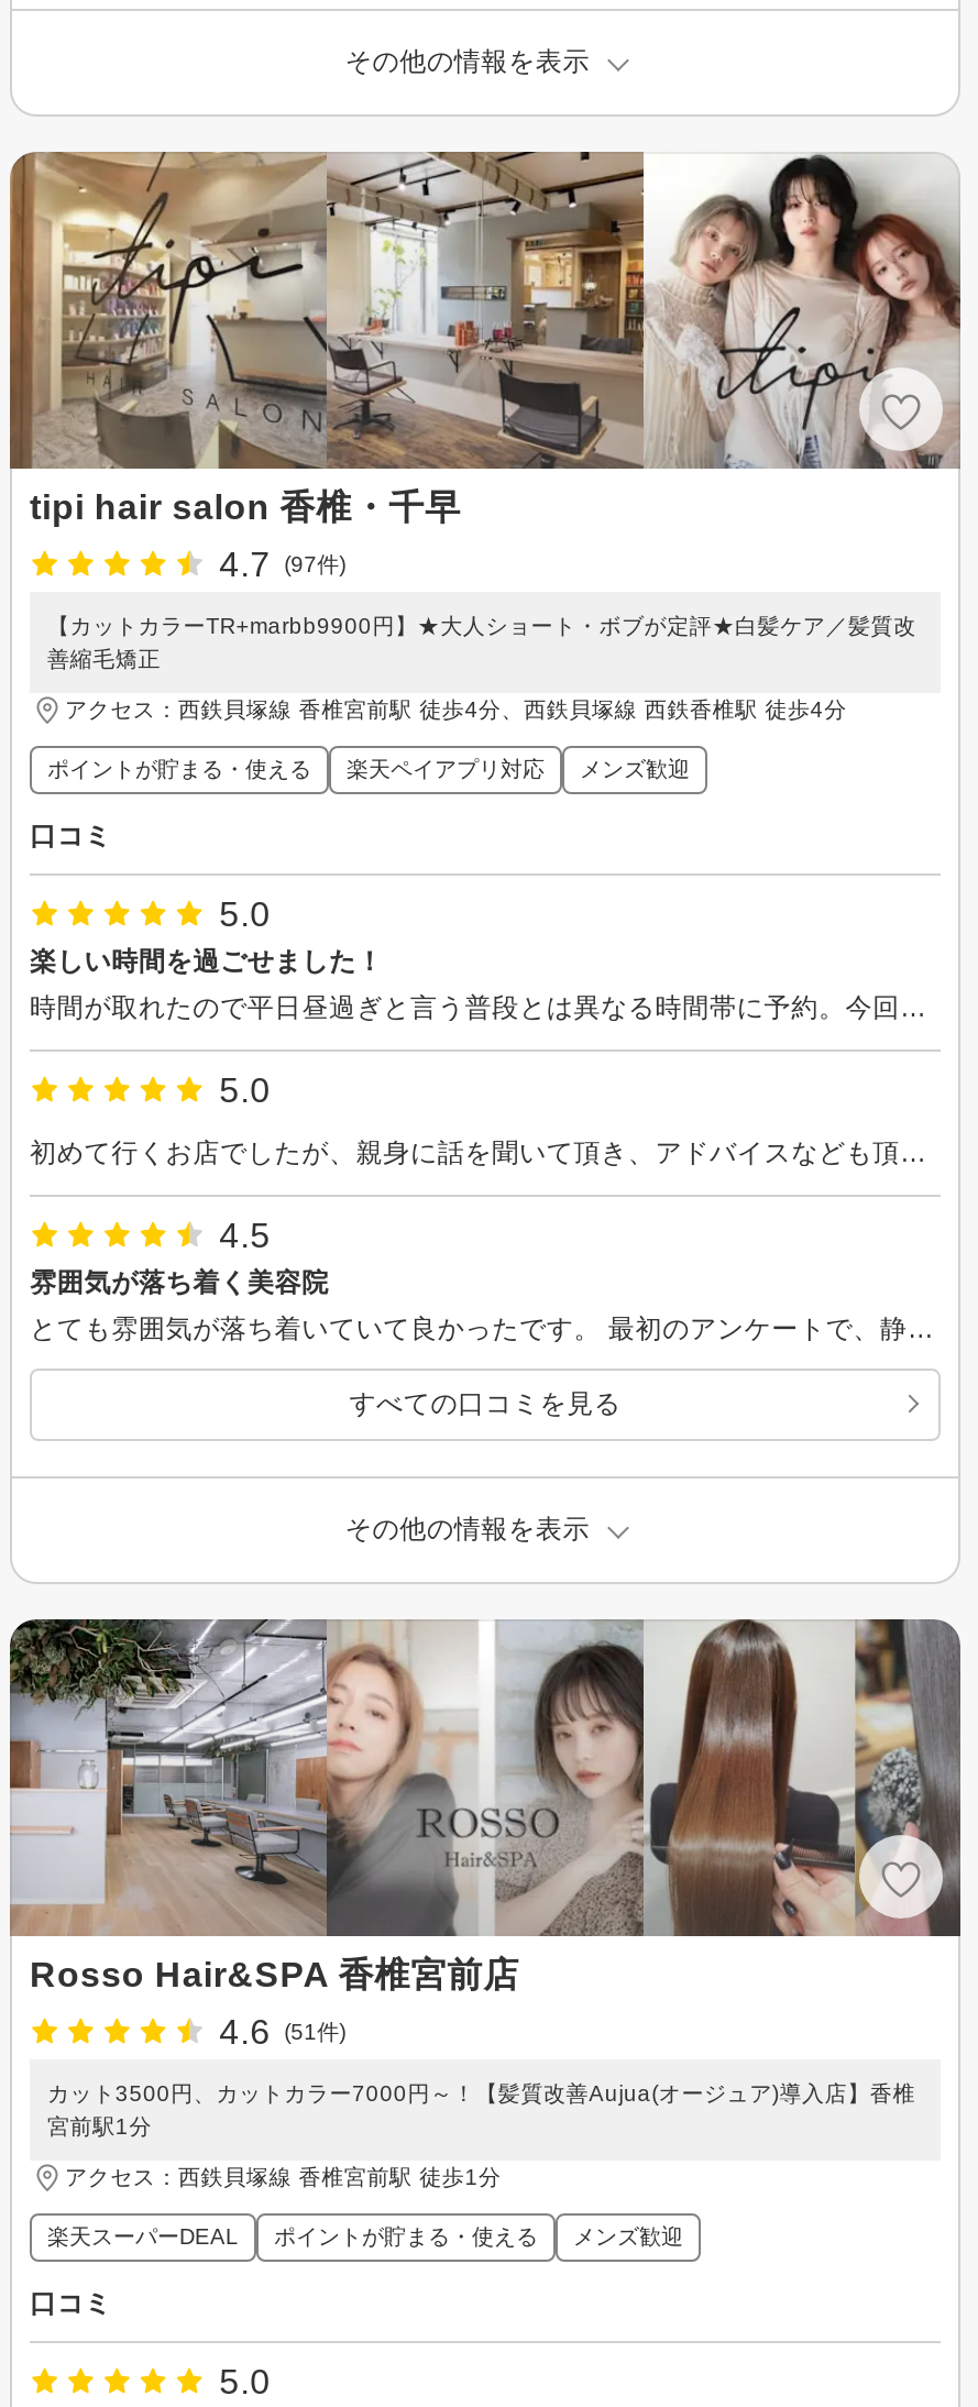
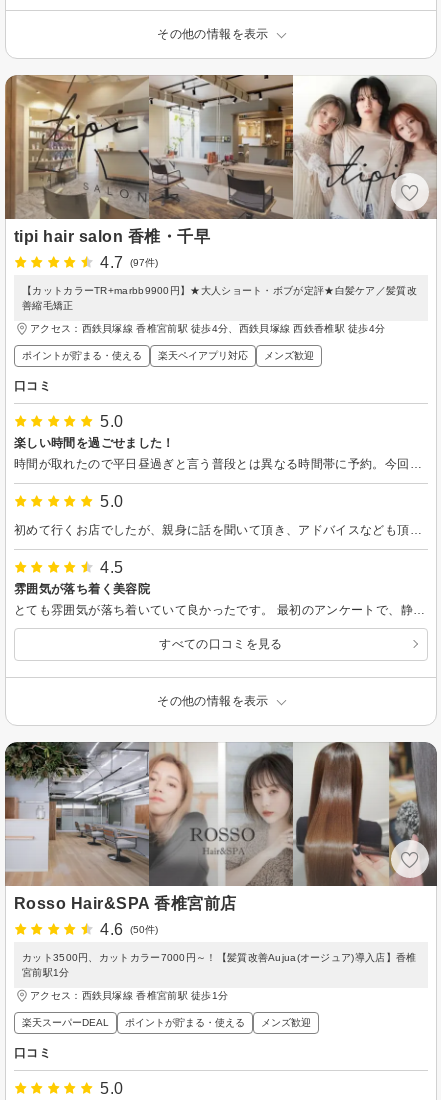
- 4.6 (51件)
+ 4.6 (50件)
